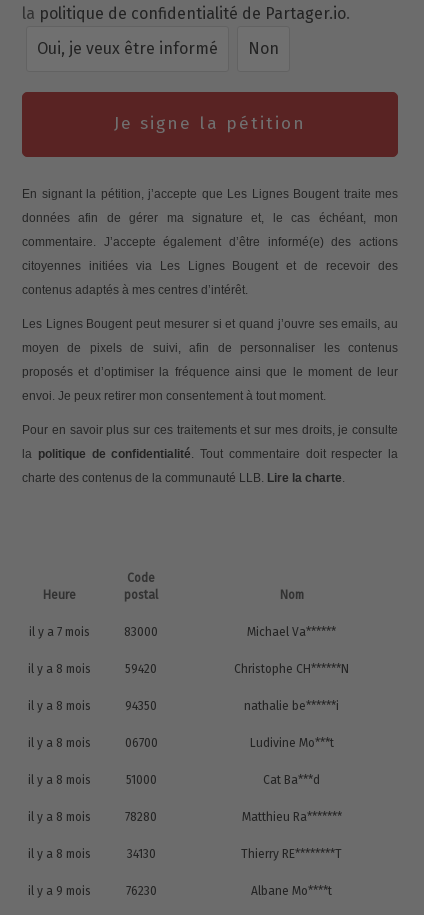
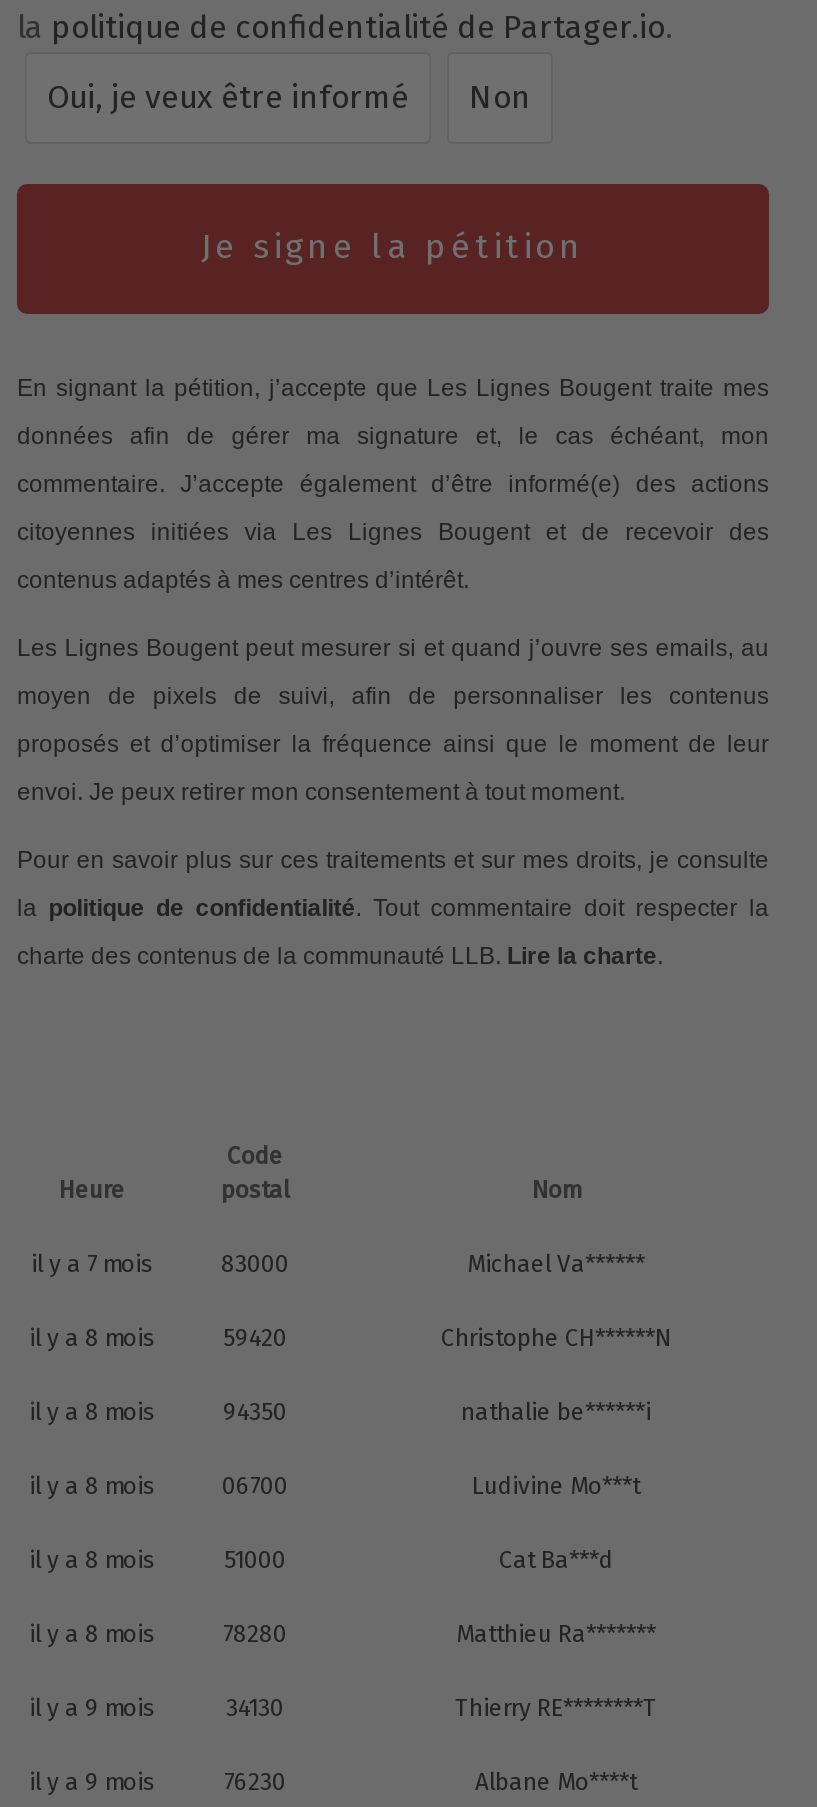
- il y a 8 mois
+ il y a 9 mois
